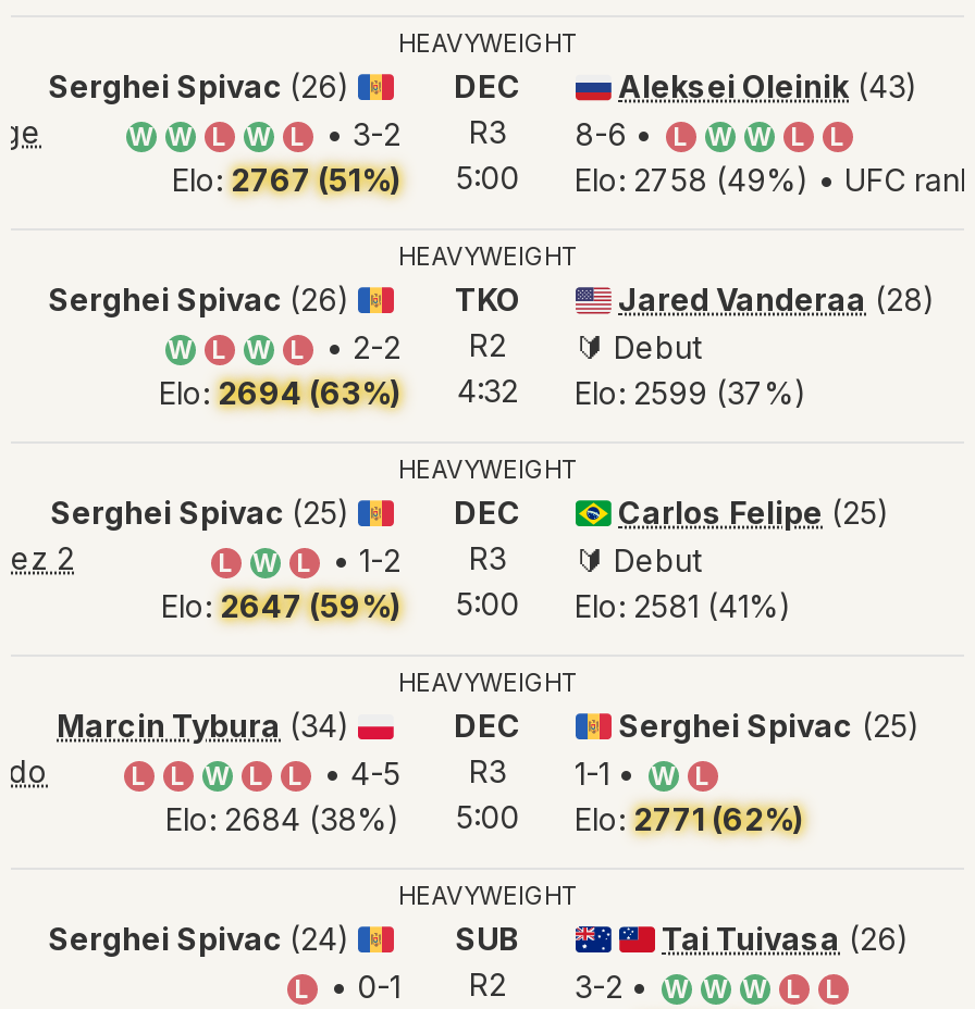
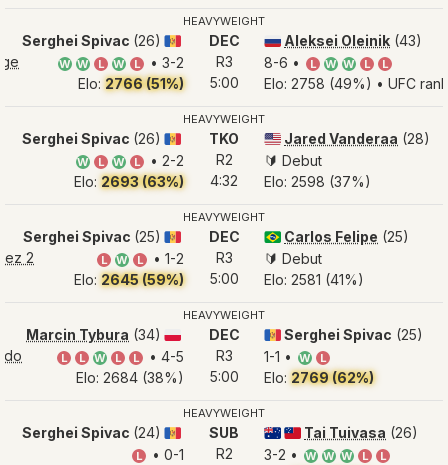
- Elo: 2767 (51%)
+ Elo: 2766 (51%)

- Elo: 2694 (63%)
+ Elo: 2693 (63%)

- Elo: 2599 (37%)
+ Elo: 2598 (37%)

- Elo: 2647 (59%) 5:00 Elo: 2581 (41%)
+ Elo: 2645 (59%) 5:00 Elo: 2581 (41%)

- Elo: 2684 (38%) 5:00 Elo: 2771 (62%)
+ Elo: 2684 (38%) 5:00 Elo: 2769 (62%)
